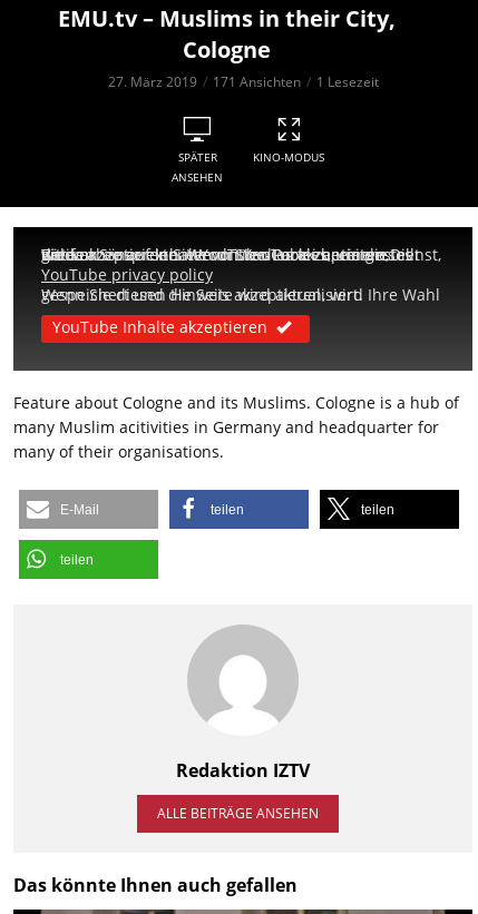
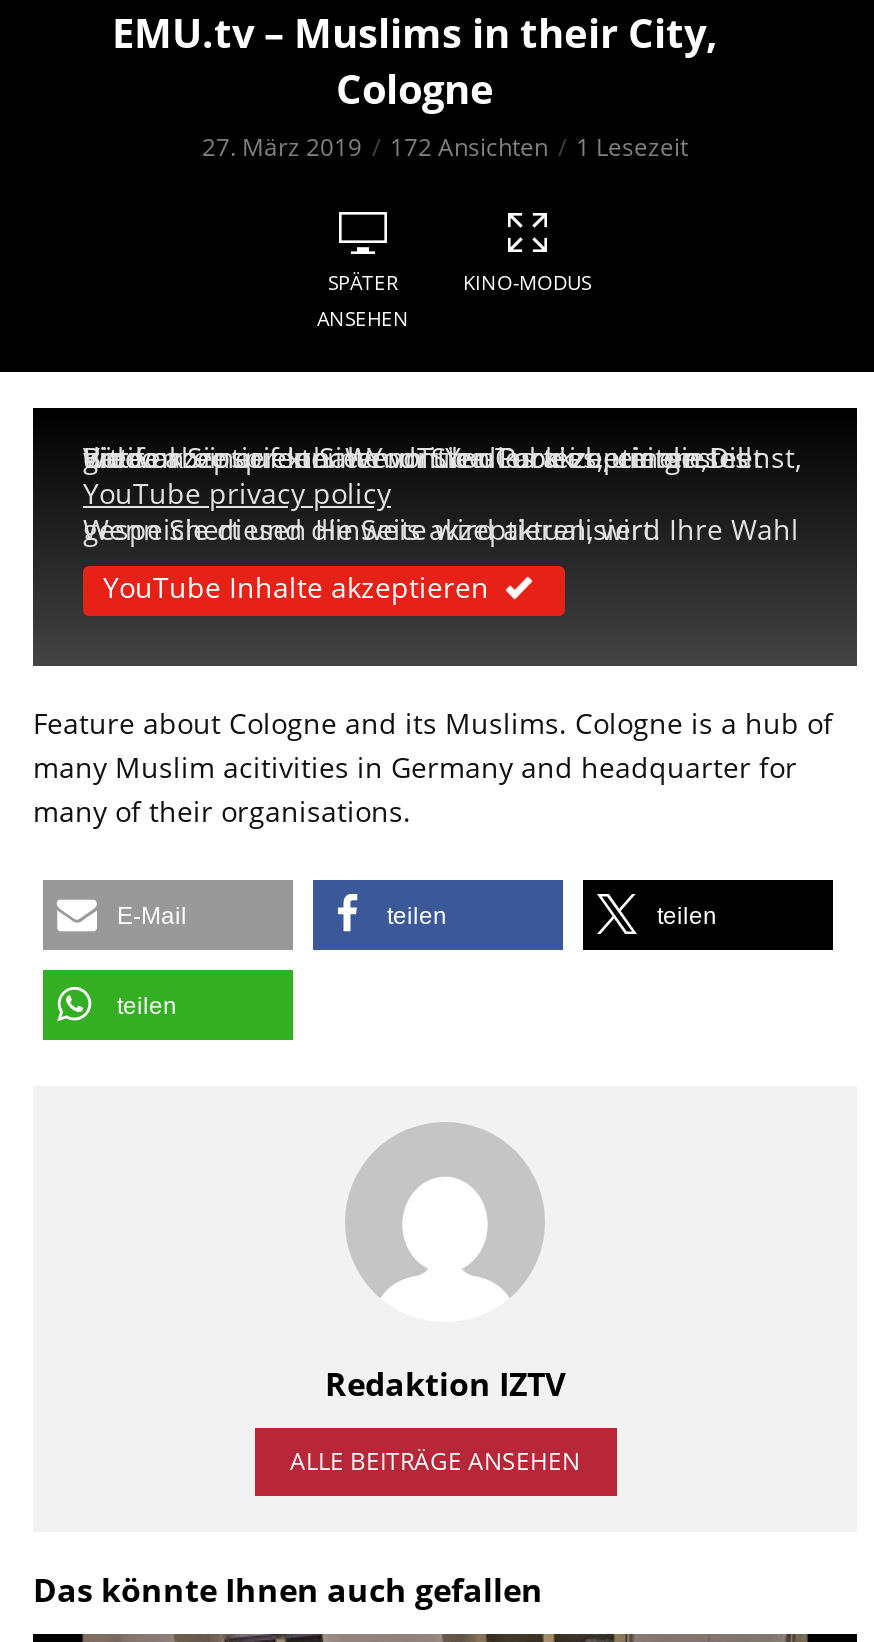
- 27. März 2019 171 Ansichten 1 Lesezeit
+ 27. März 2019 172 Ansichten 1 Lesezeit
